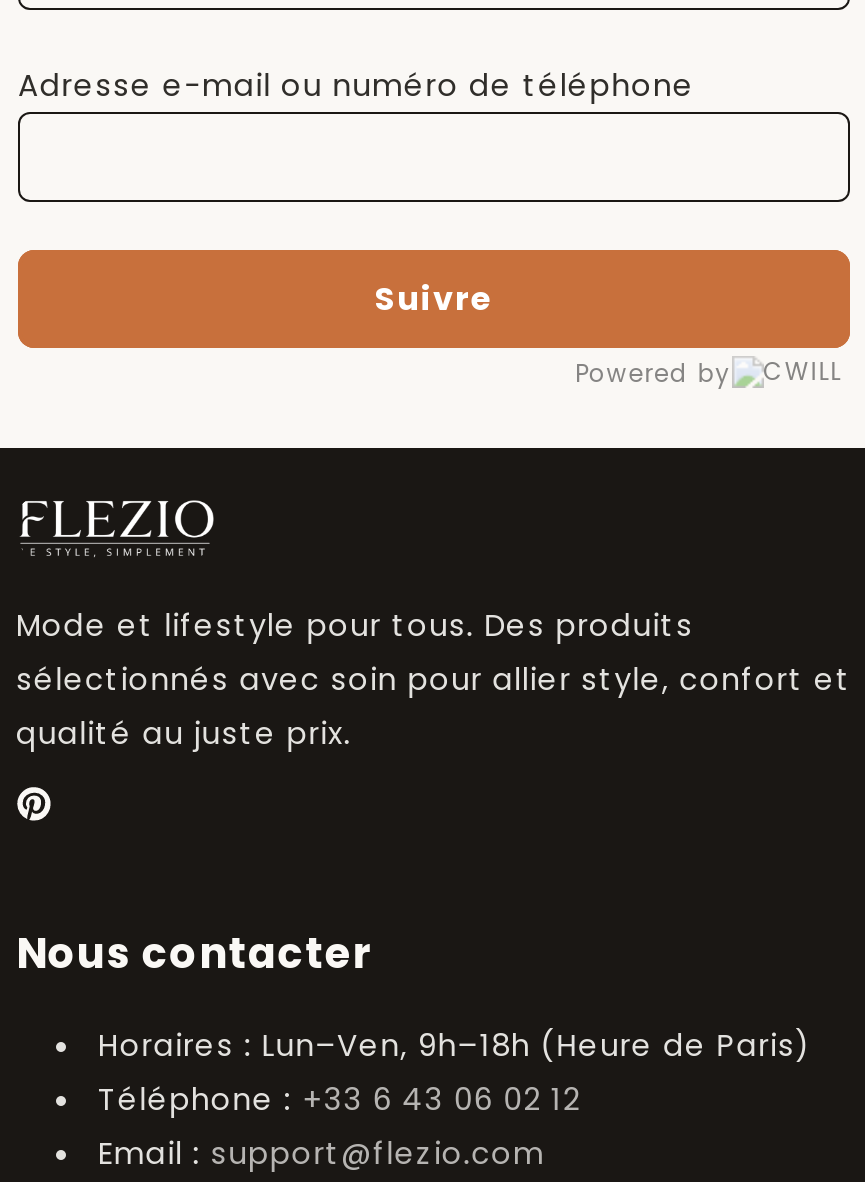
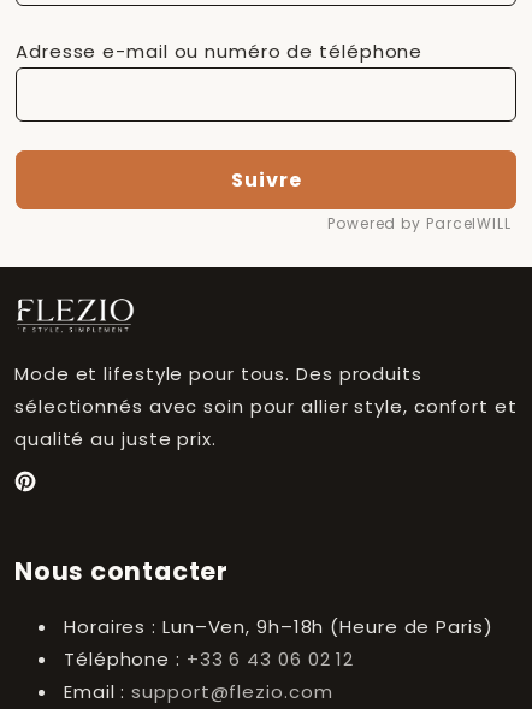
- Powered by
+ Powered by ParcelWILL
